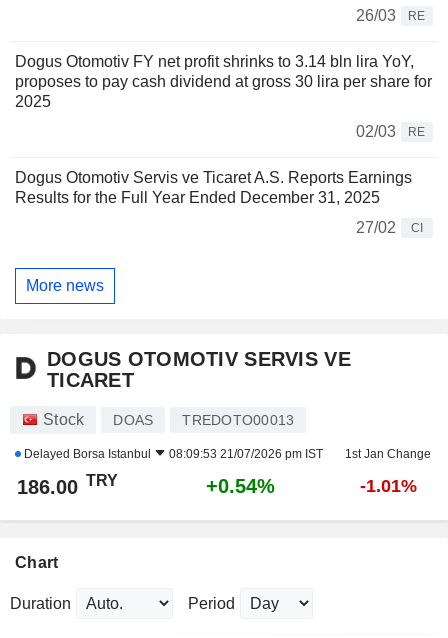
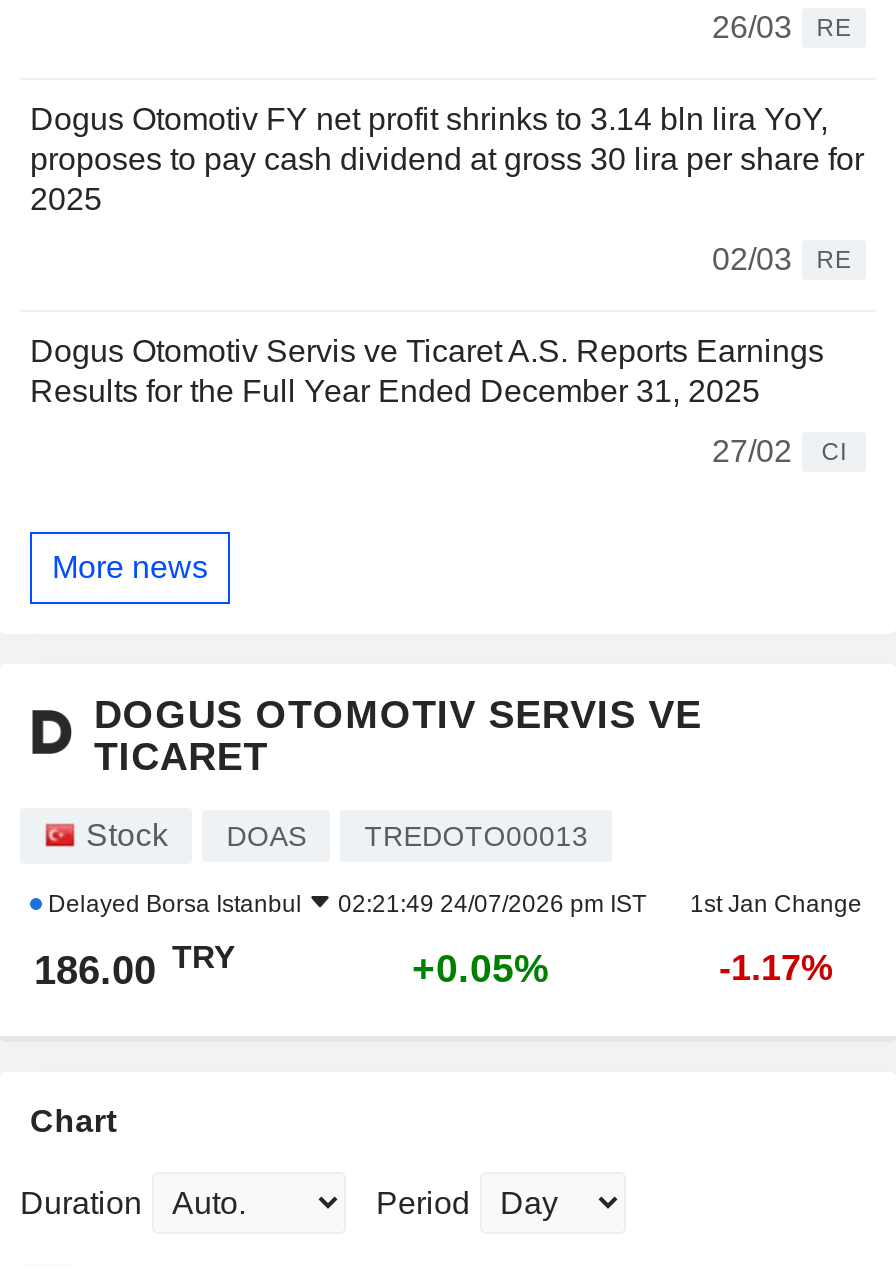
- Delayed Borsa Istanbul 08:09:53 21/07/2026 pm IST 1st Jan Change
+ Delayed Borsa Istanbul 02:21:49 24/07/2026 pm IST 1st Jan Change

- +0.54%
+ +0.05%

- -1.01%
+ -1.17%
